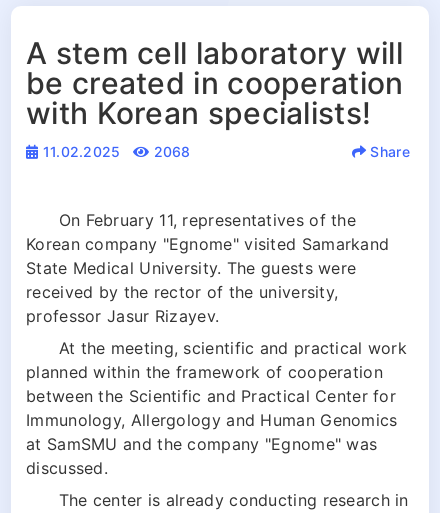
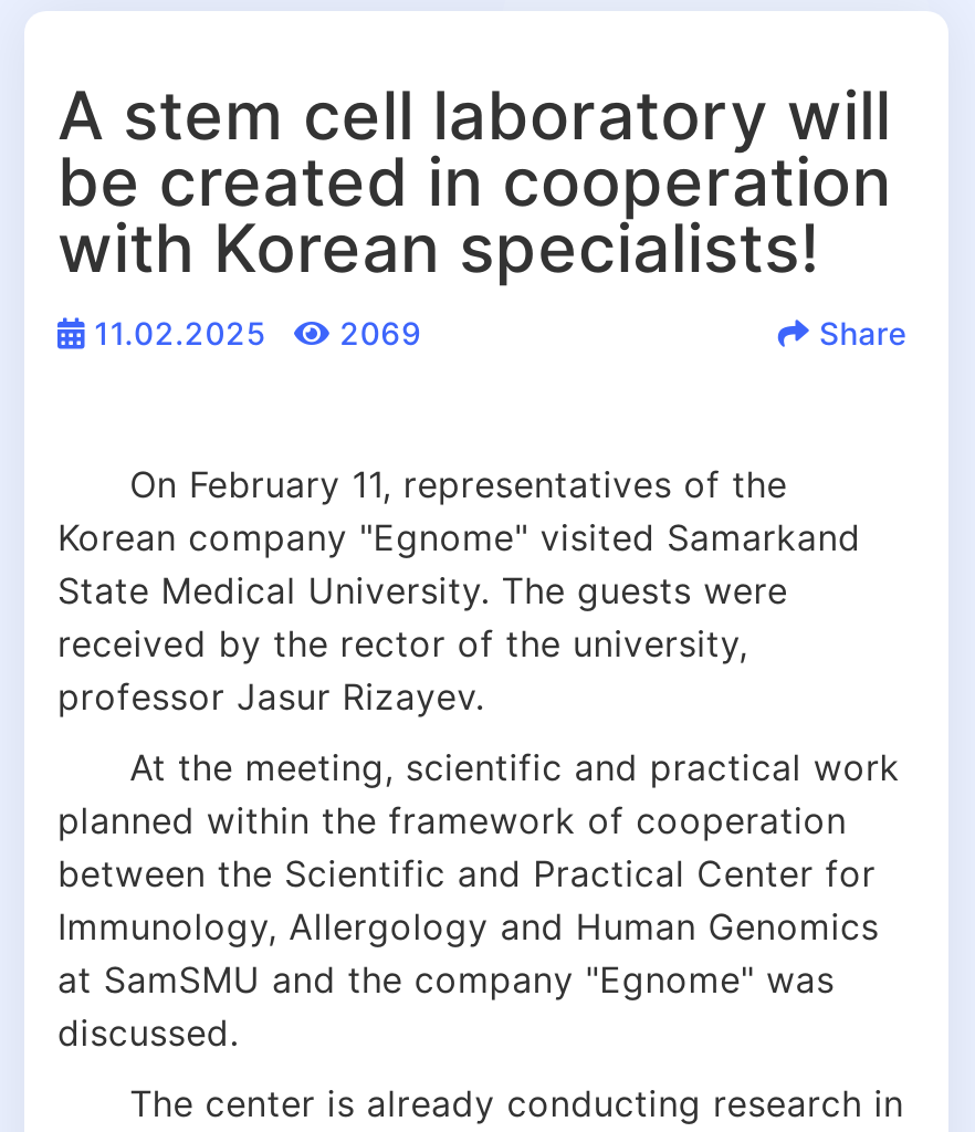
- 11.02.2025 2068
+ 11.02.2025 2069
